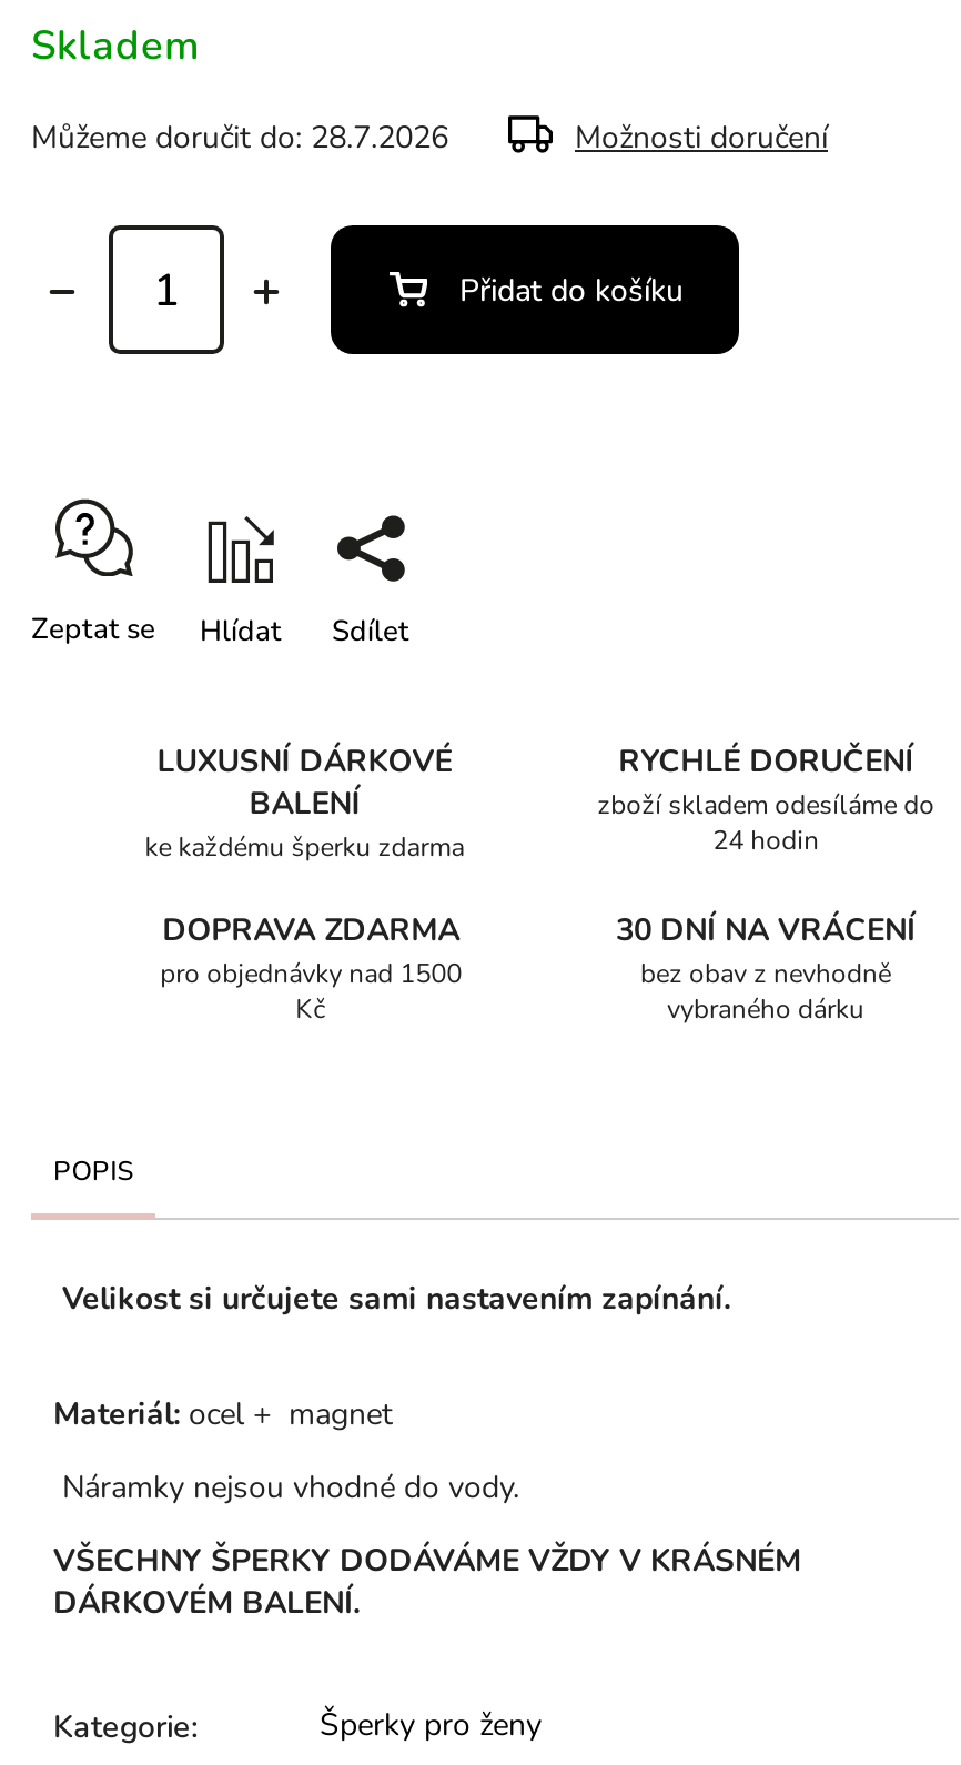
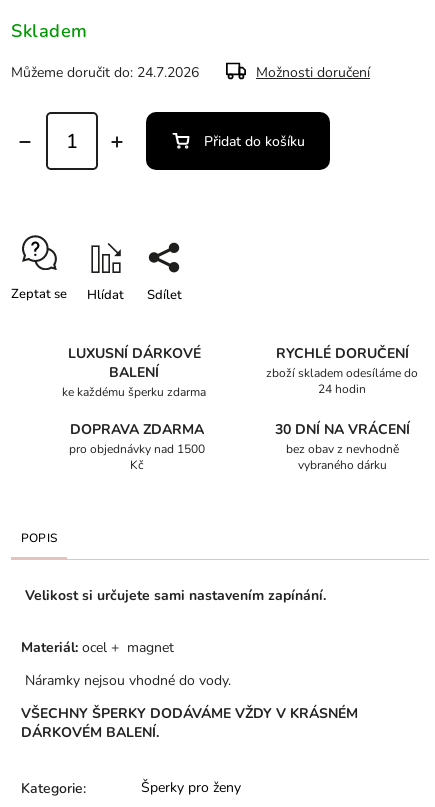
- Můžeme doručit do: 28.7.2026
+ Můžeme doručit do: 24.7.2026
